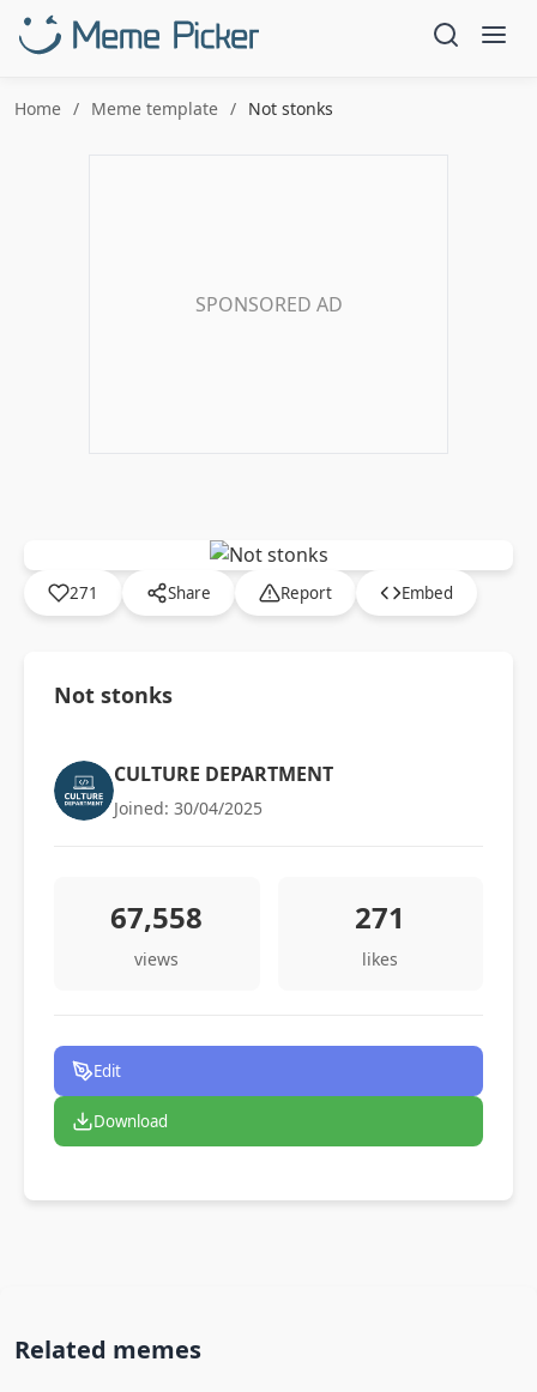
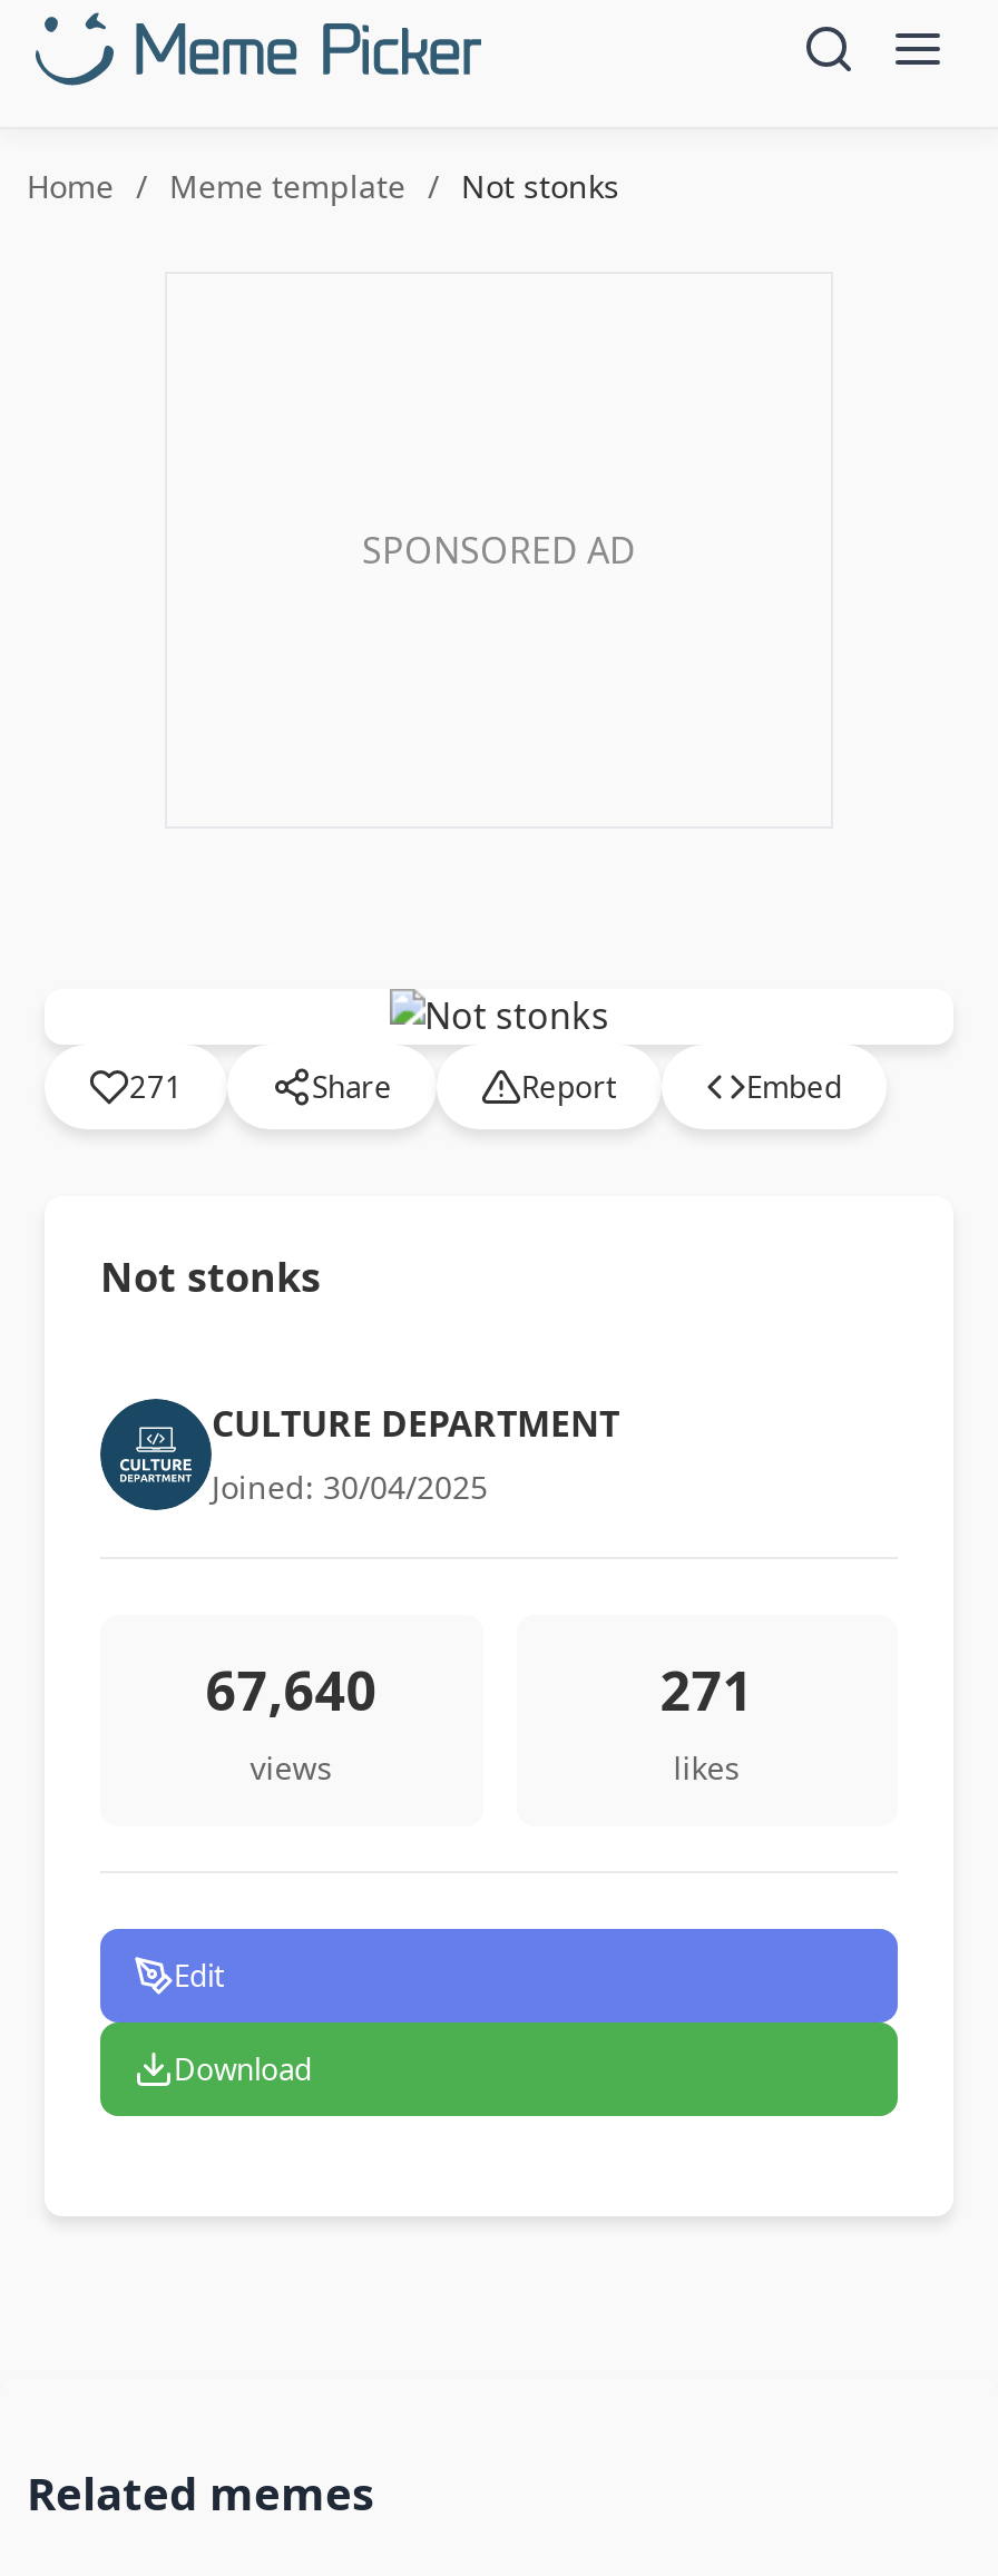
- 67,558
+ 67,640
